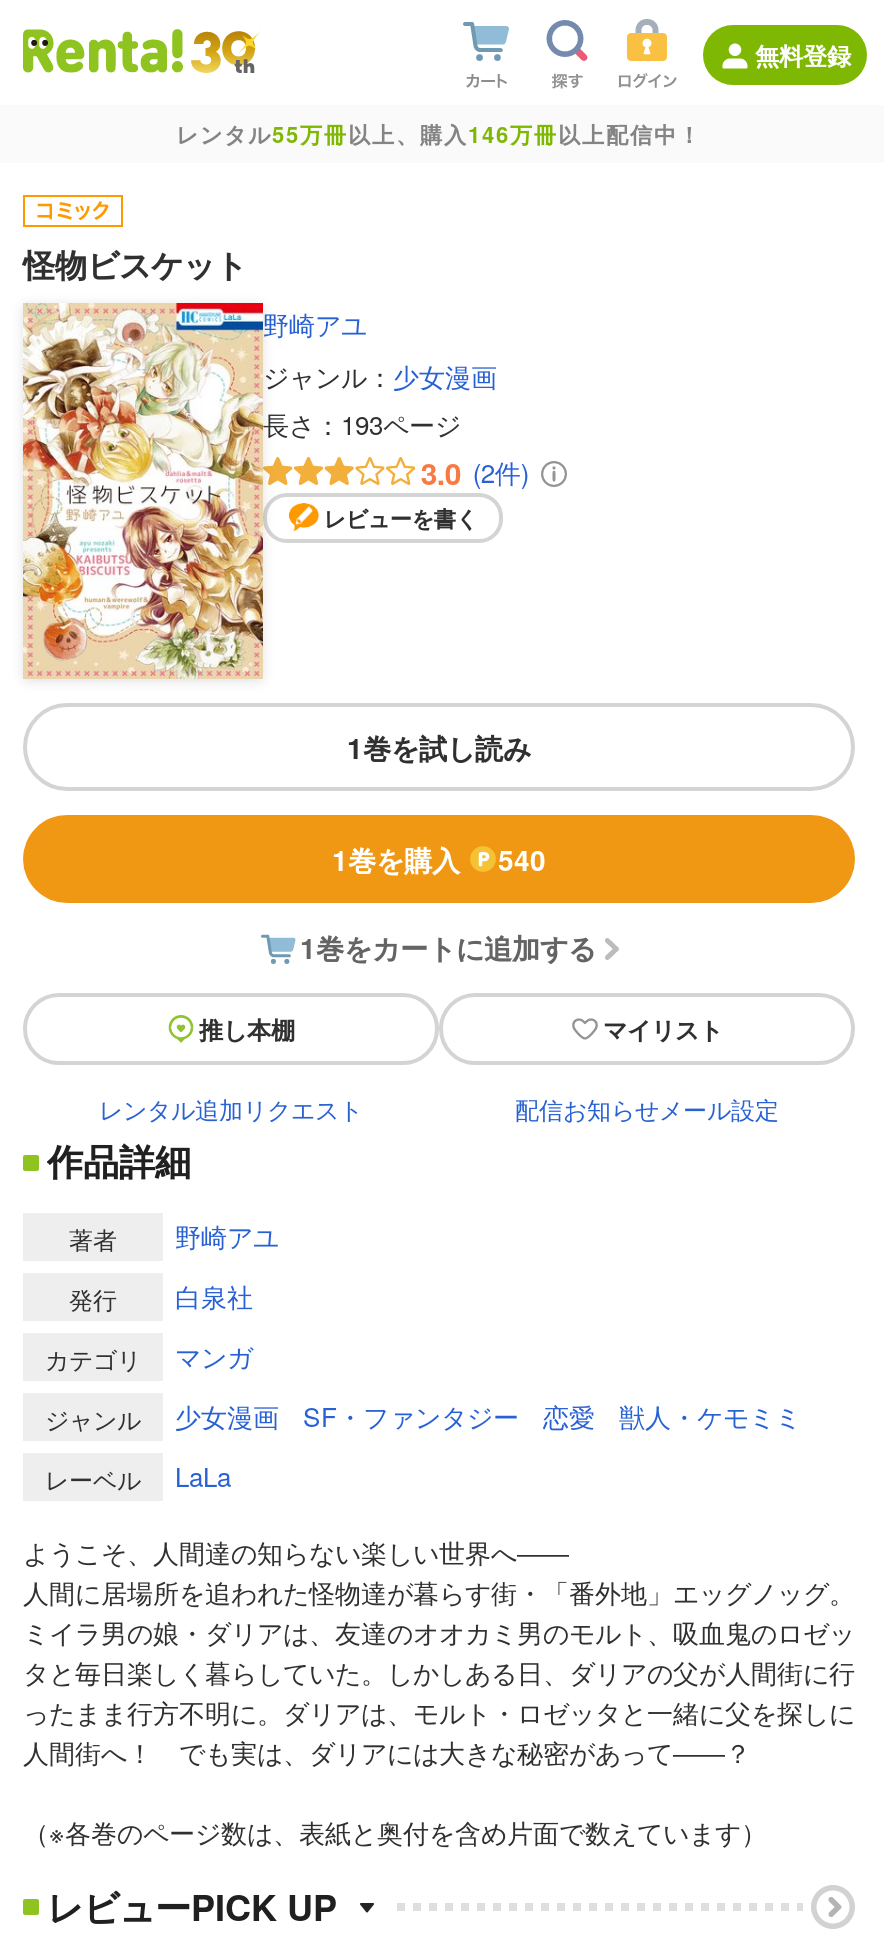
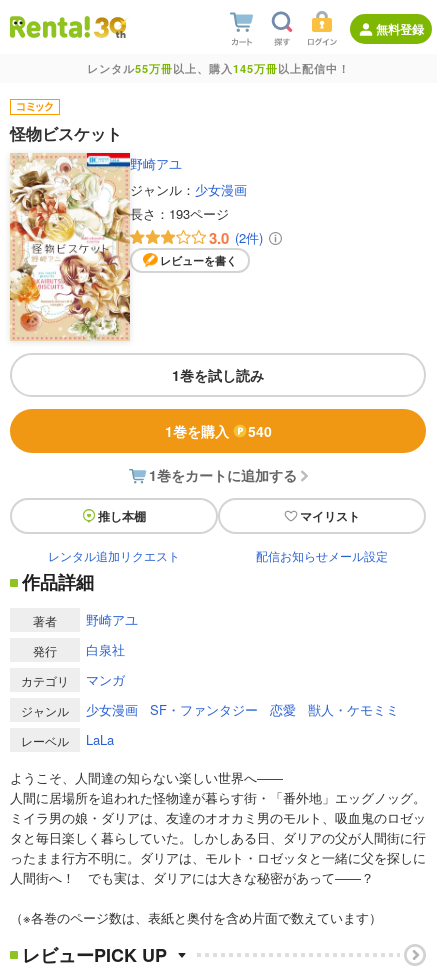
- レンタル55万冊以上、購入146万冊以上配信中！
+ レンタル55万冊以上、購入145万冊以上配信中！
